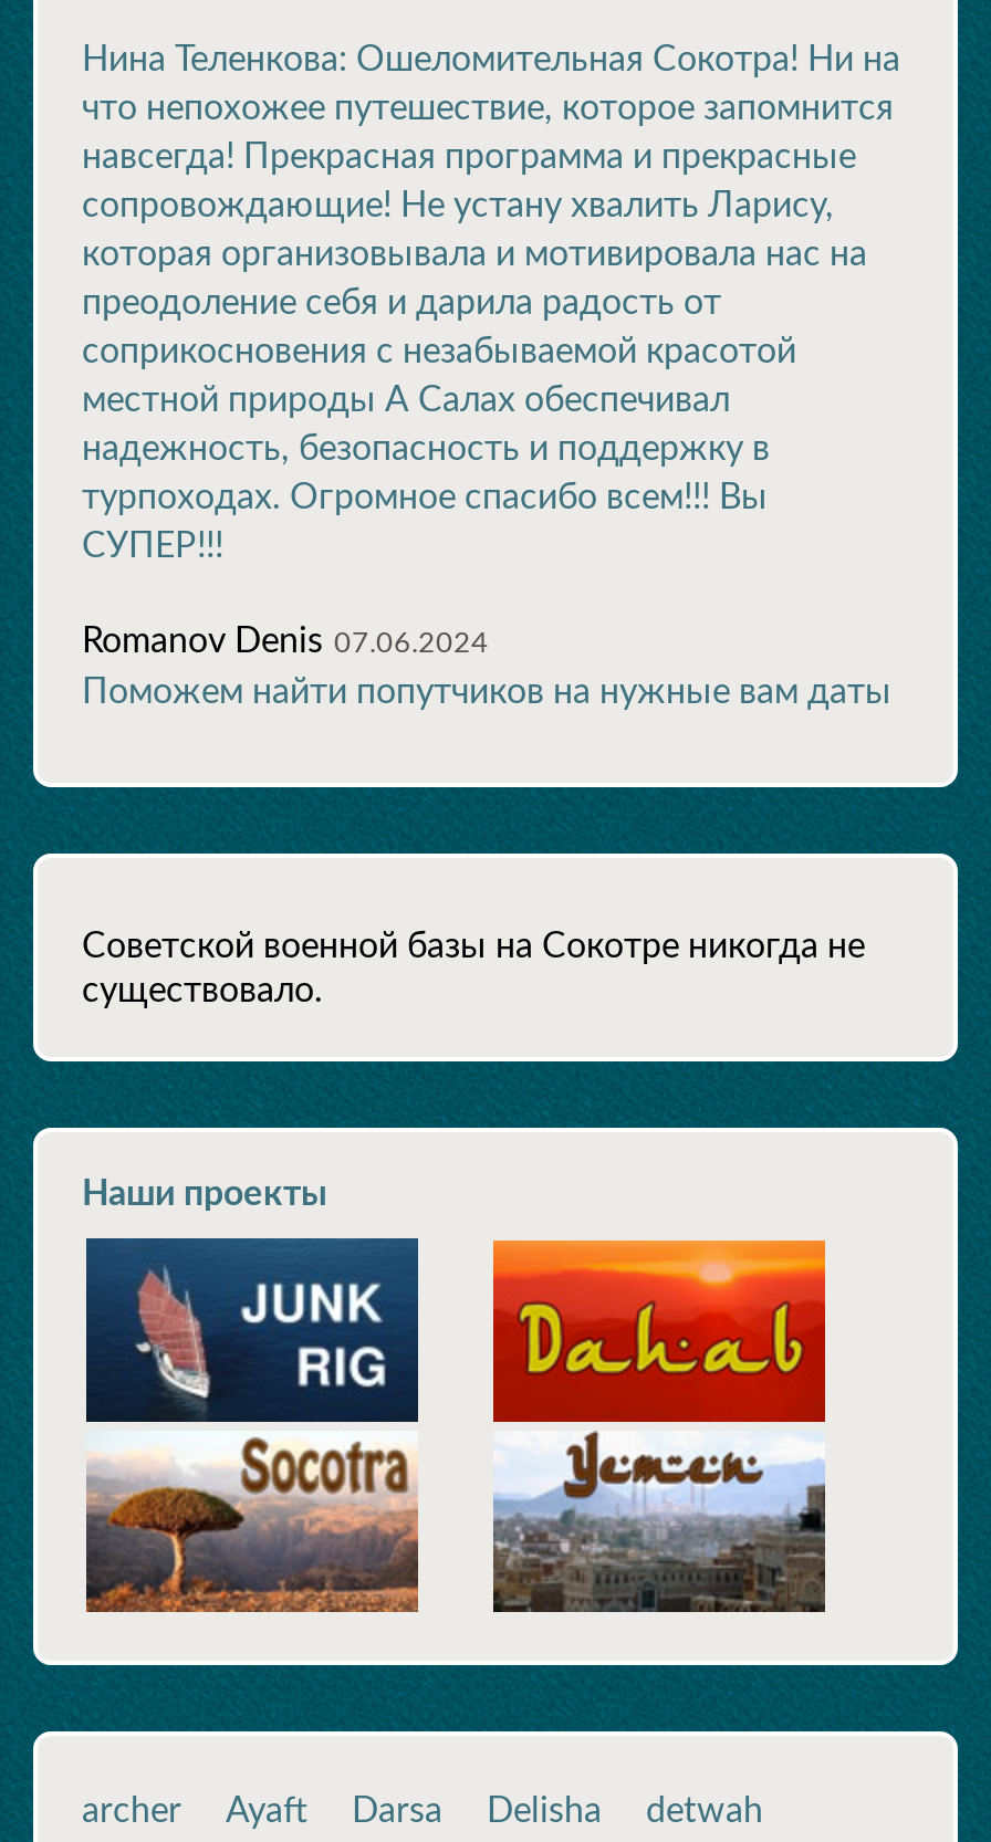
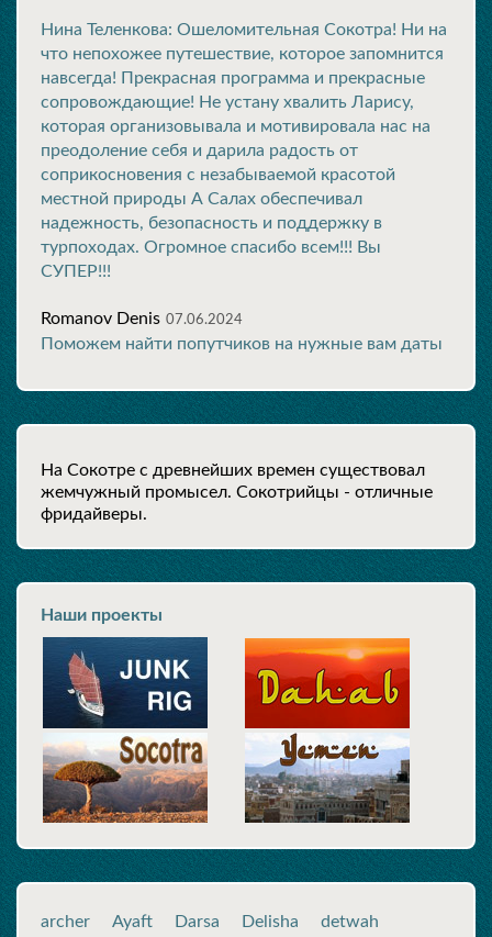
- Советской военной базы на Сокотре никогда не
- существовало.
+ На Сокотре с древнейших времен существовал
+ жемчужный промысел. Сокотрийцы - отличные
+ фридайверы.
